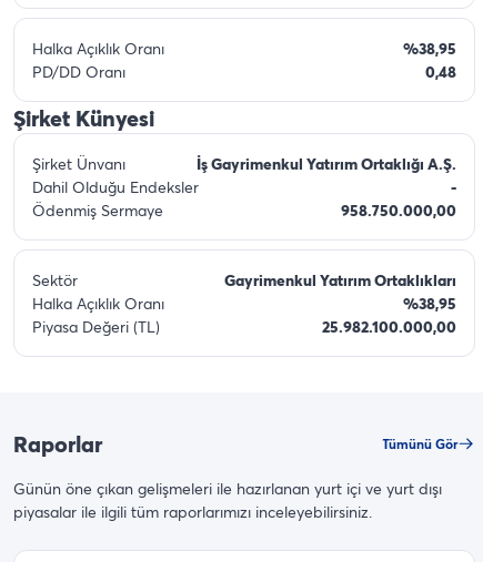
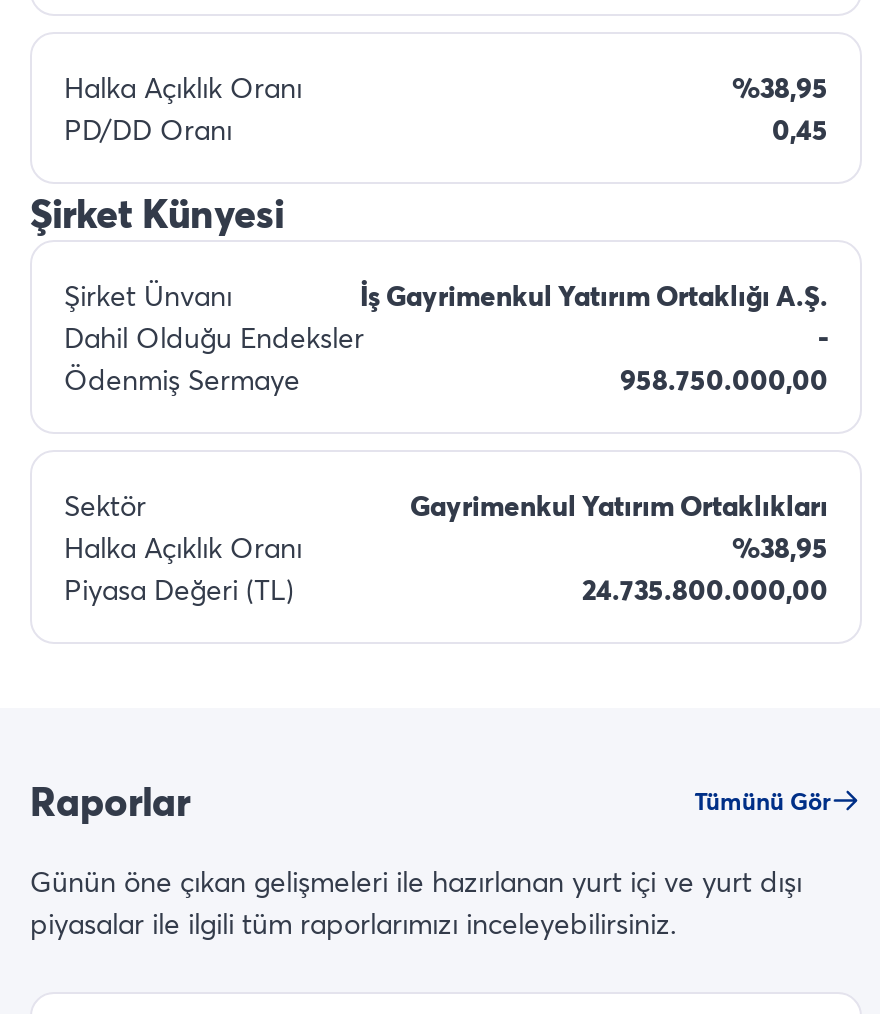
- 0,48
+ 0,45

- 25.982.100.000,00
+ 24.735.800.000,00
